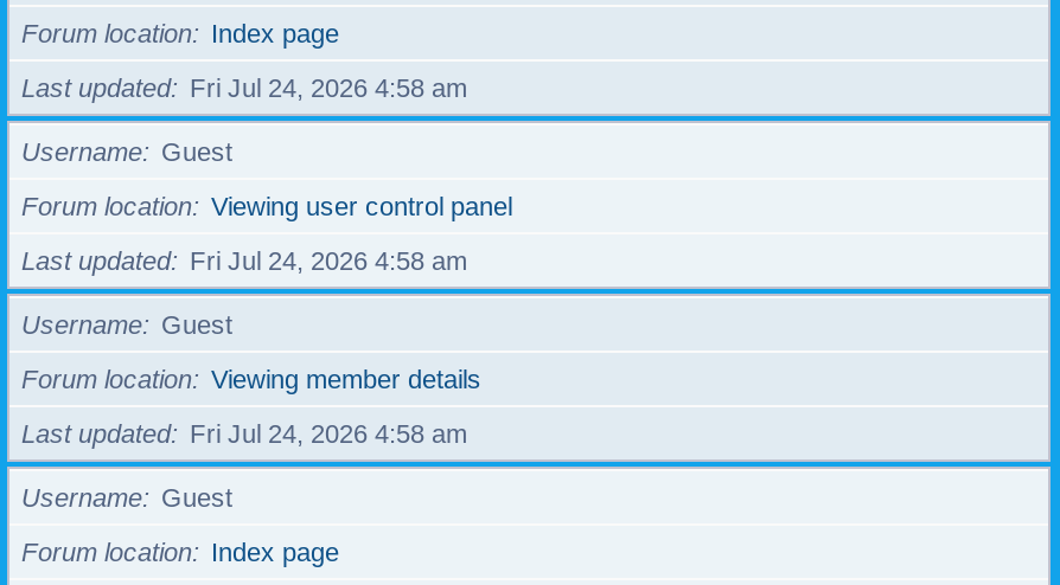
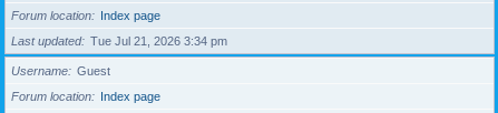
- Fri Jul 24, 2026 4:58 am
- Username
- Guest
- Forum location
- Viewing user control panel
- Last updated
- Fri Jul 24, 2026 4:58 am
- Username
- Guest
- Forum location
- Viewing member details
- Last updated
- Fri Jul 24, 2026 4:58 am
+ Tue Jul 21, 2026 3:34 pm
